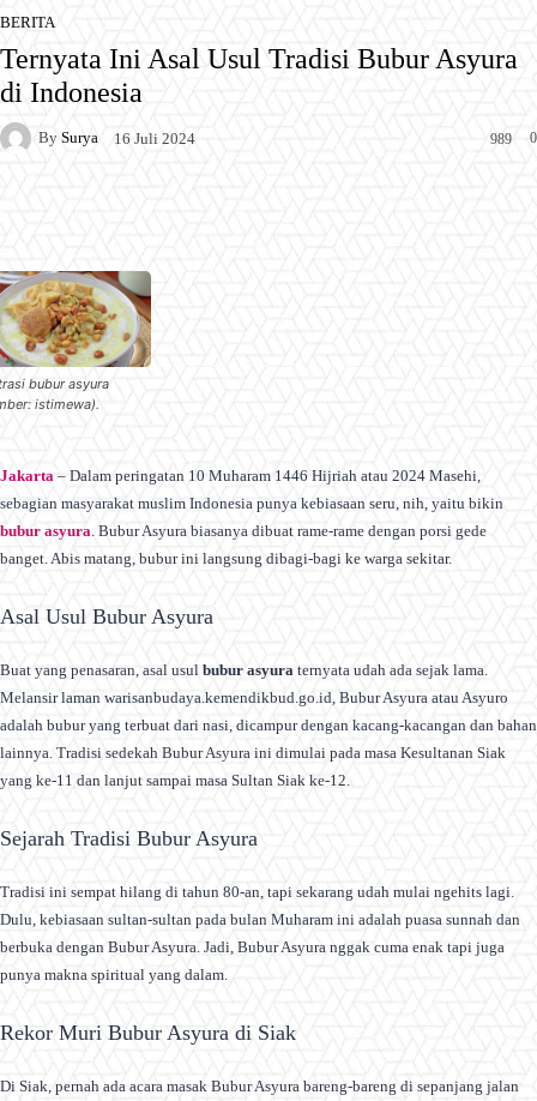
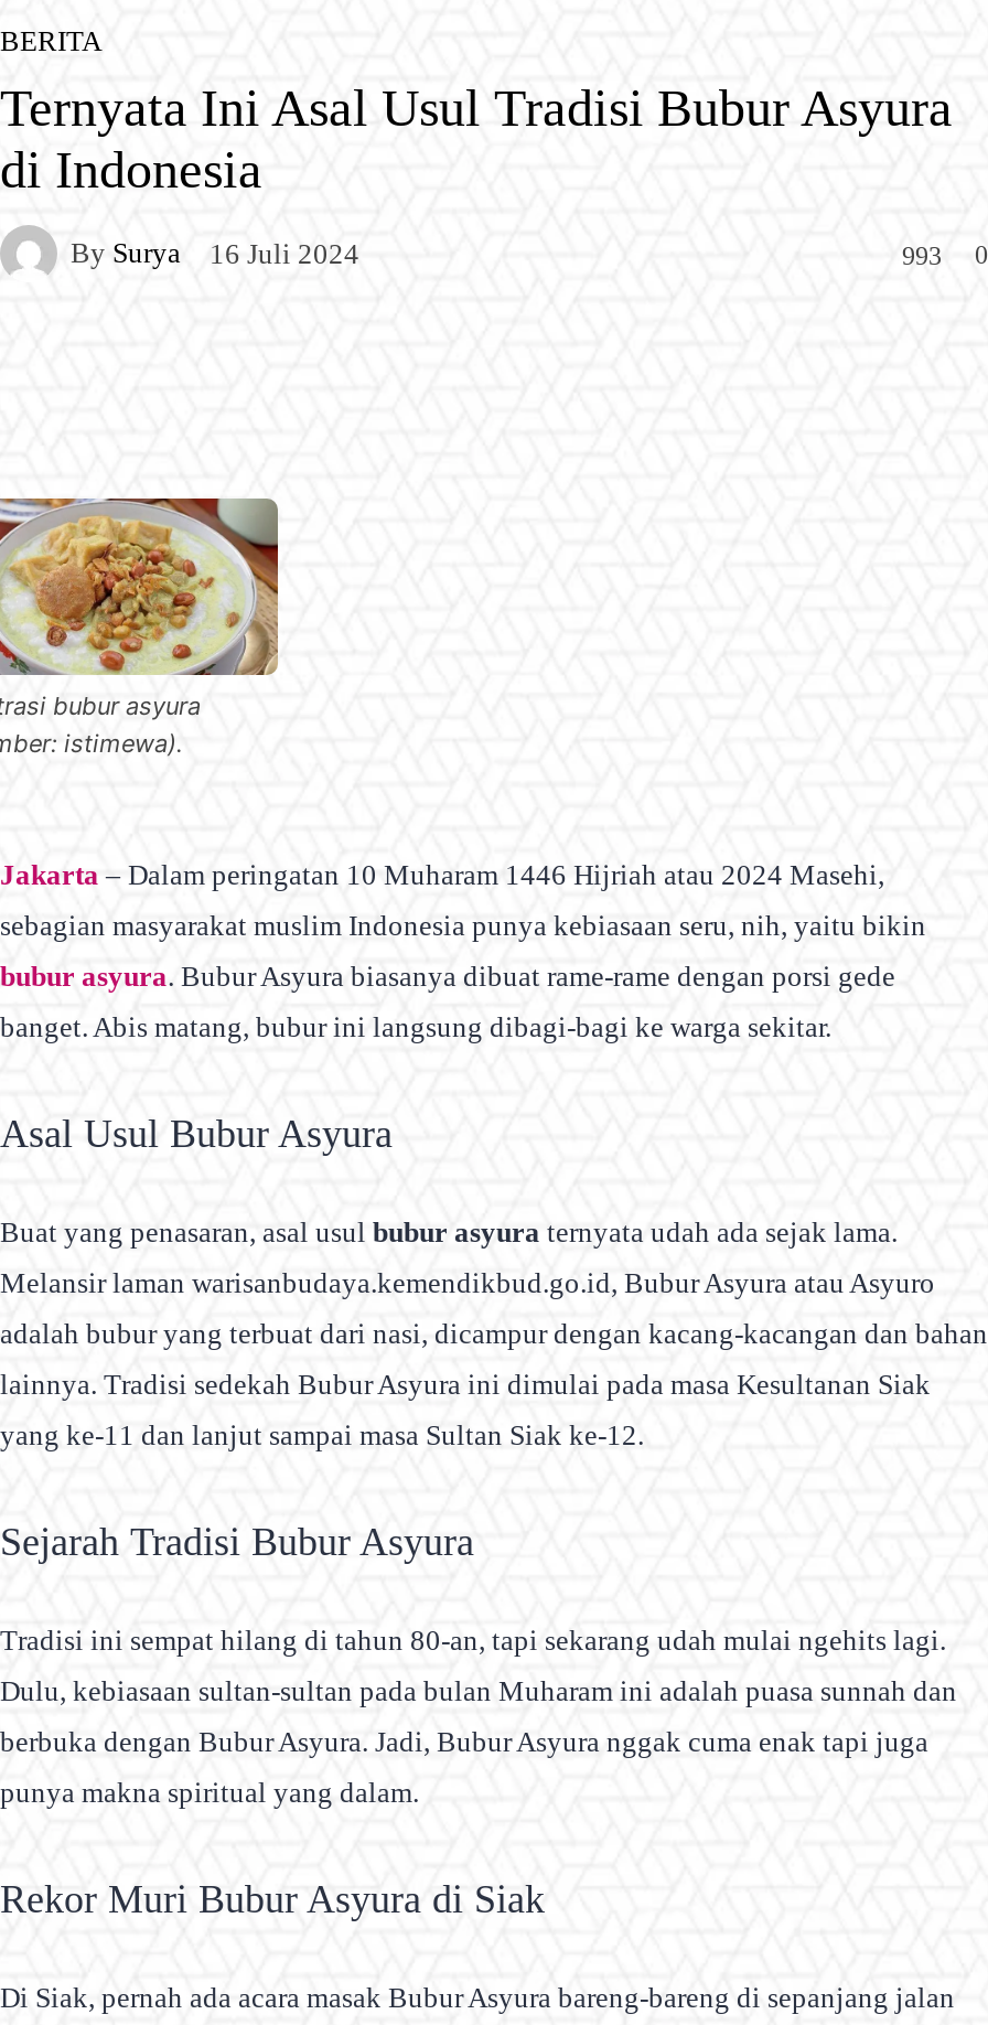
- 989 0
+ 993 0
